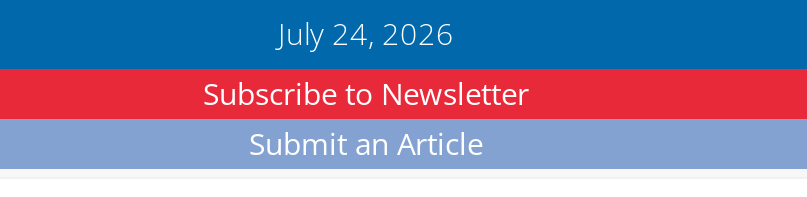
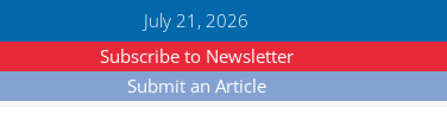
- July 24, 2026
+ July 21, 2026
